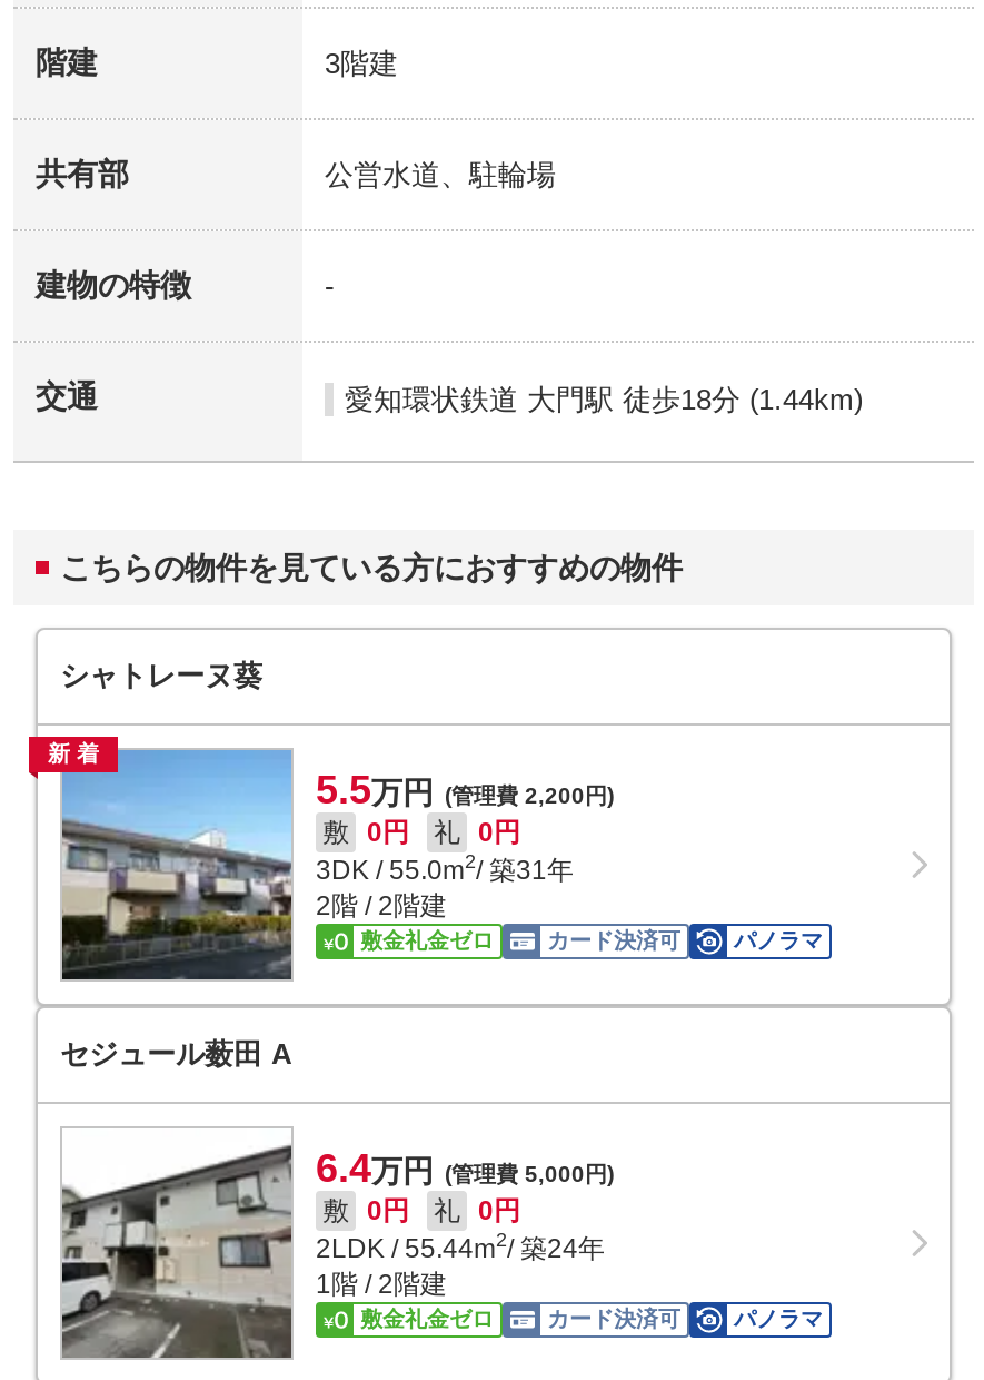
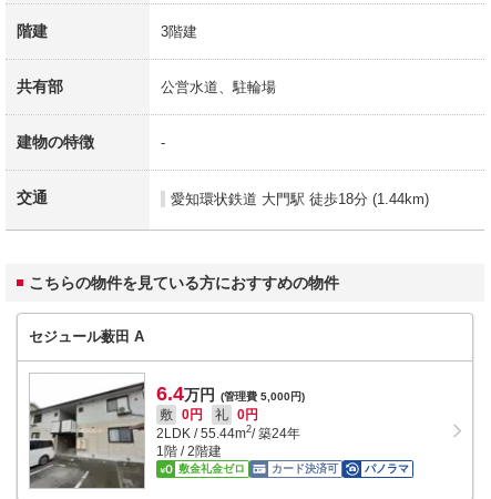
- [image]
- シャトレーヌ葵
- 新着
- 5.5万円 (管理費 2,200円)
- 敷 0円
- 礼 0円
- 3DK / 55.0m2 / 築31年
- 2階 / 2階建
- 敷金礼金ゼロ
- カード決済可
- パノラマ
